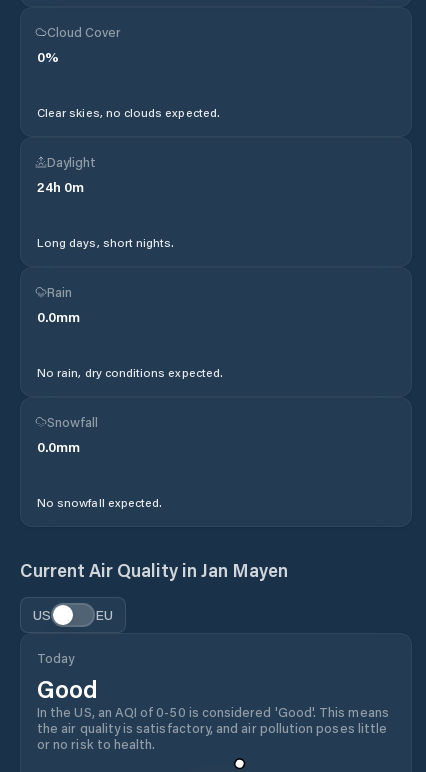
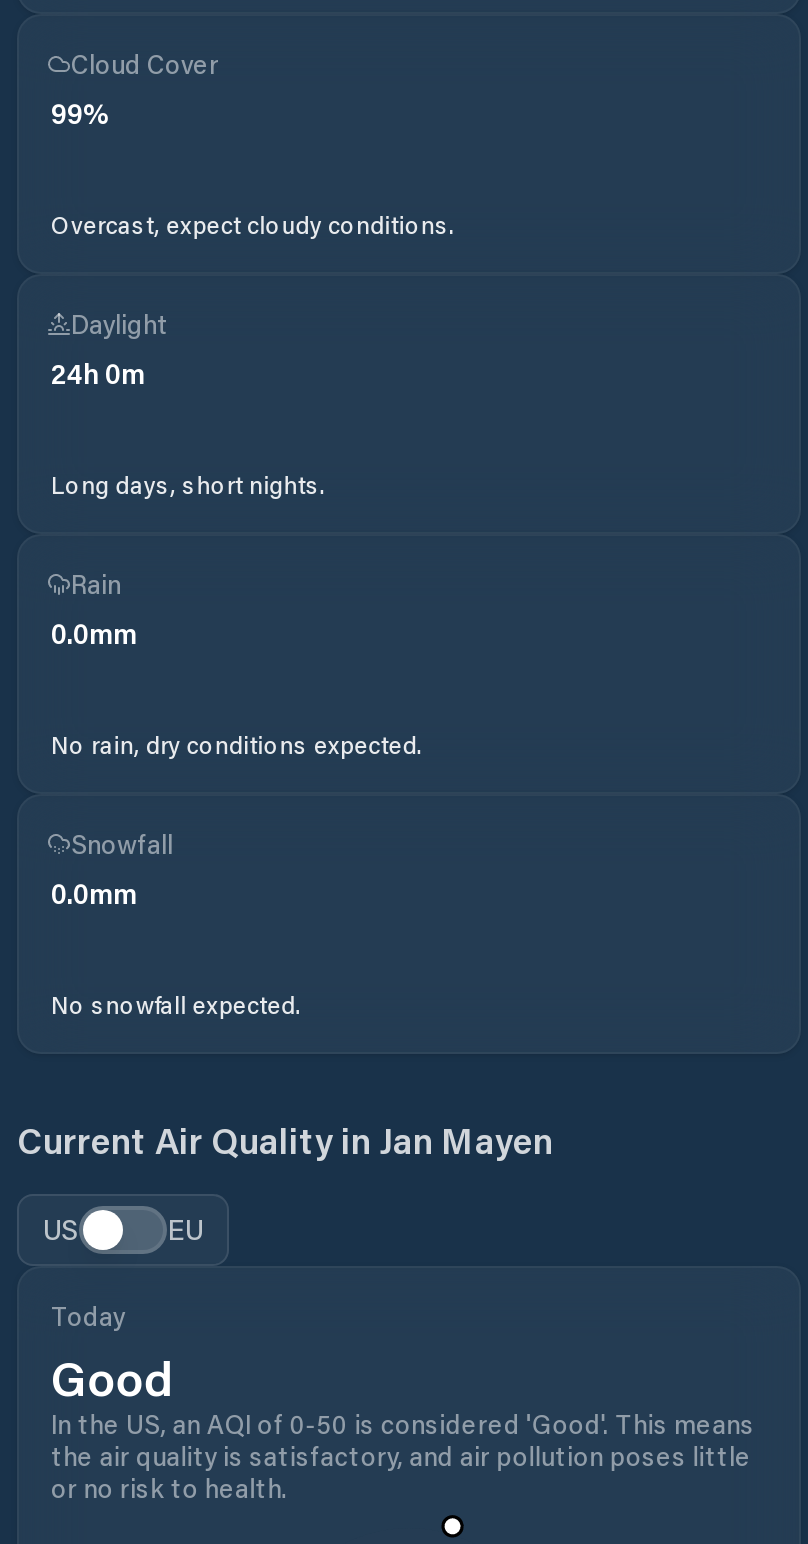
- 0%
+ 99%

- Clear skies, no clouds expected.
+ Overcast, expect cloudy conditions.
